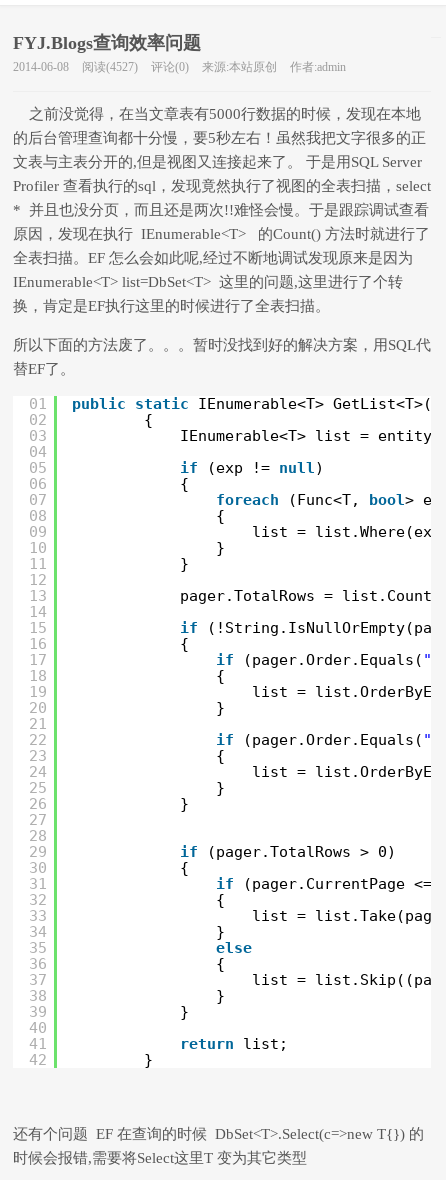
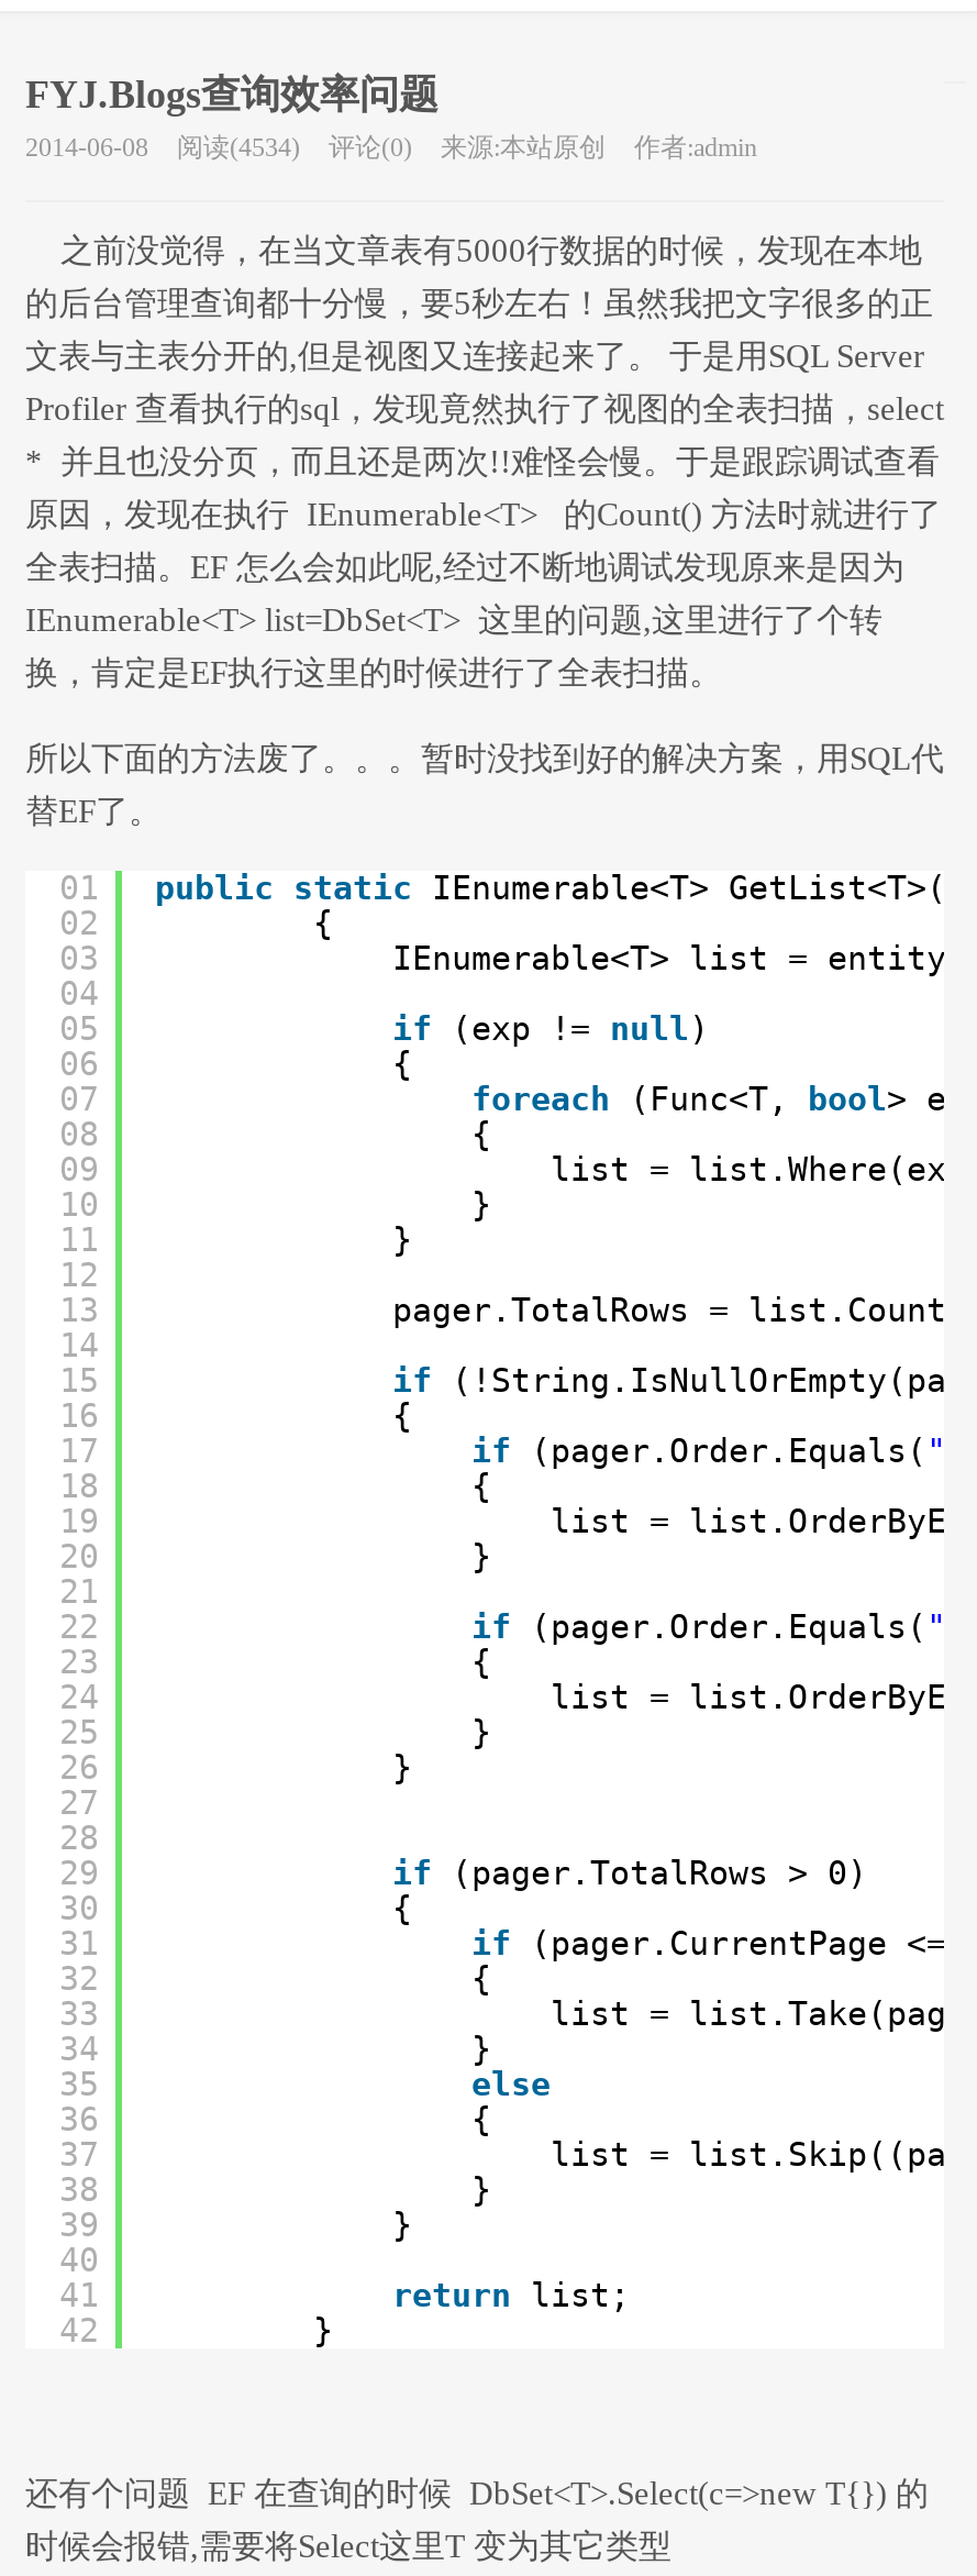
- 2014-06-08 阅读(4527) 评论(0) 来源:本站原创 作者:admin
+ 2014-06-08 阅读(4534) 评论(0) 来源:本站原创 作者:admin
